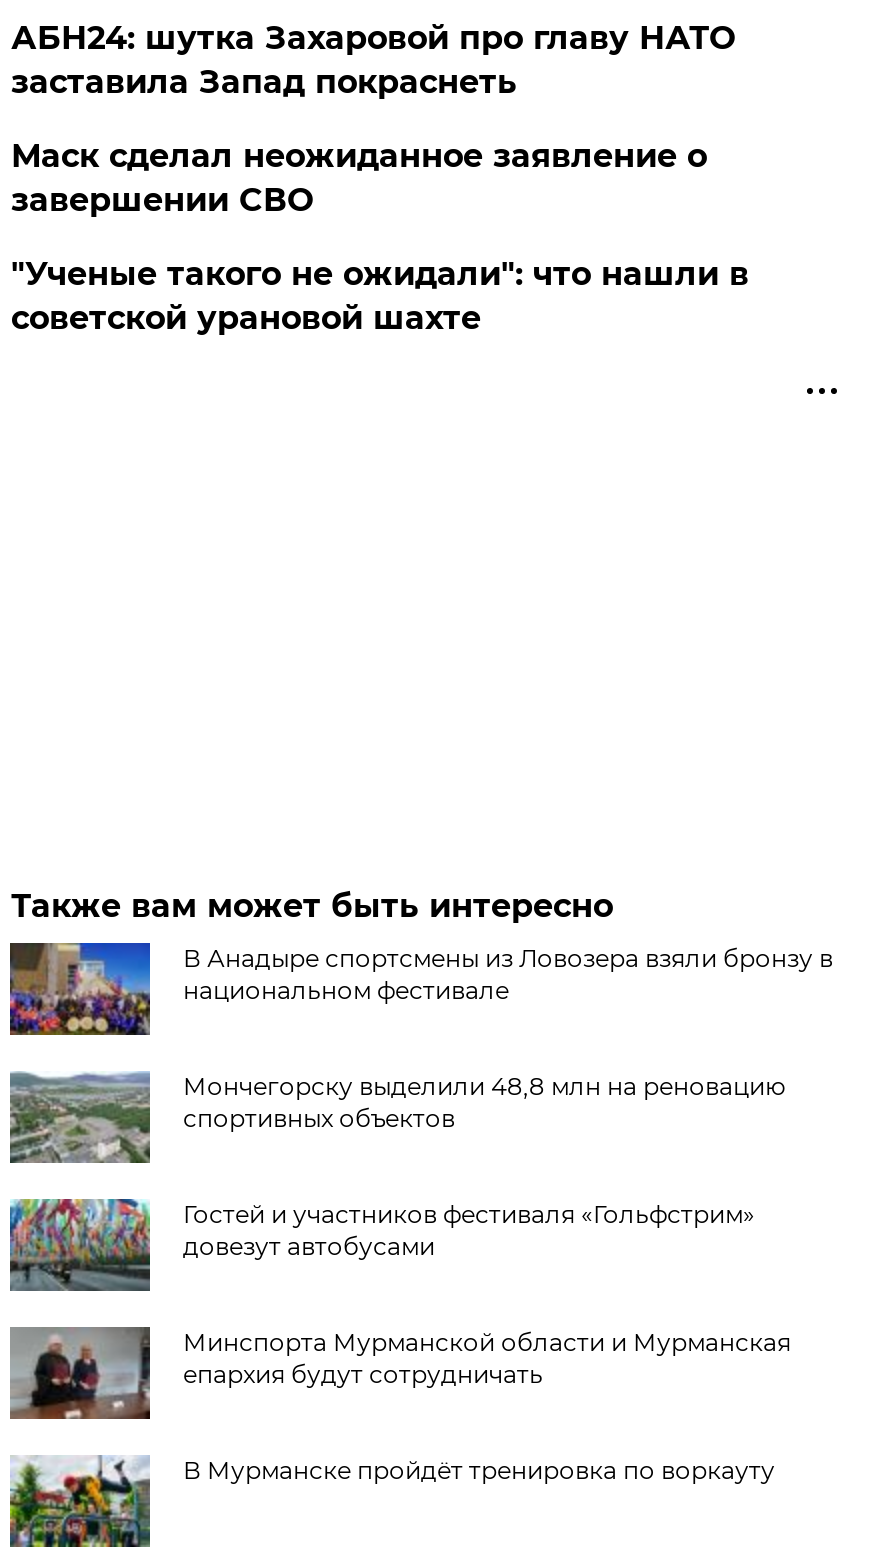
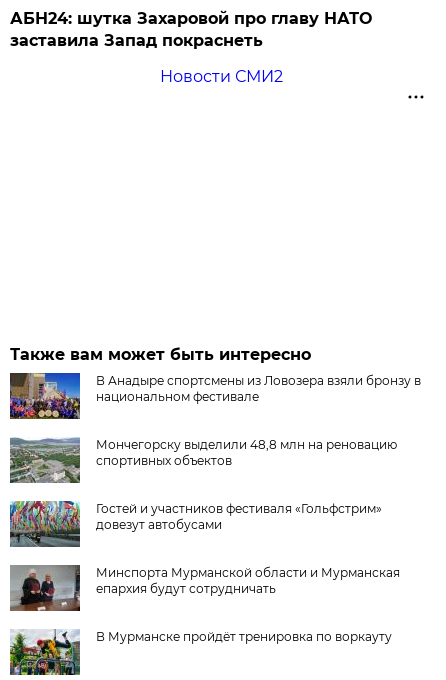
- Маск сделал неожиданное заявление о
- завершении СВО
- "Ученые такого не ожидали": что нашли в
- советской урановой шахте
+ Новости СМИ2
